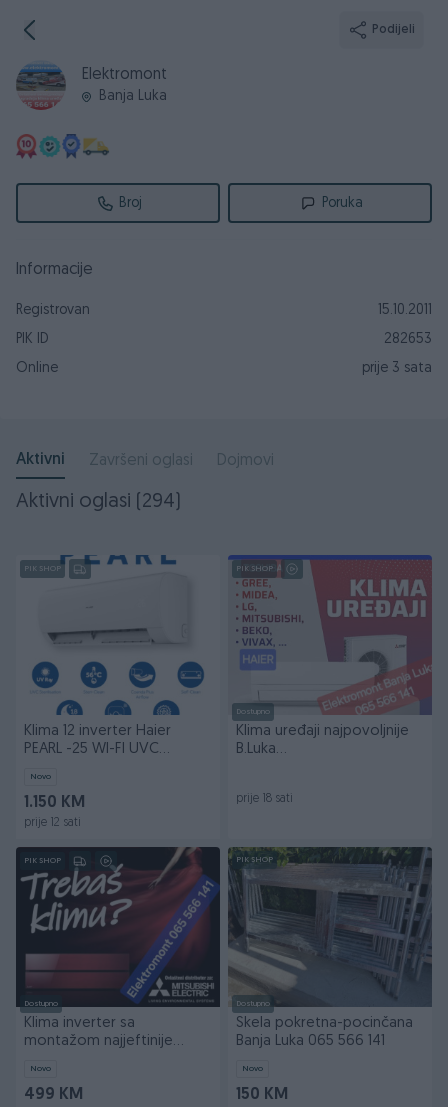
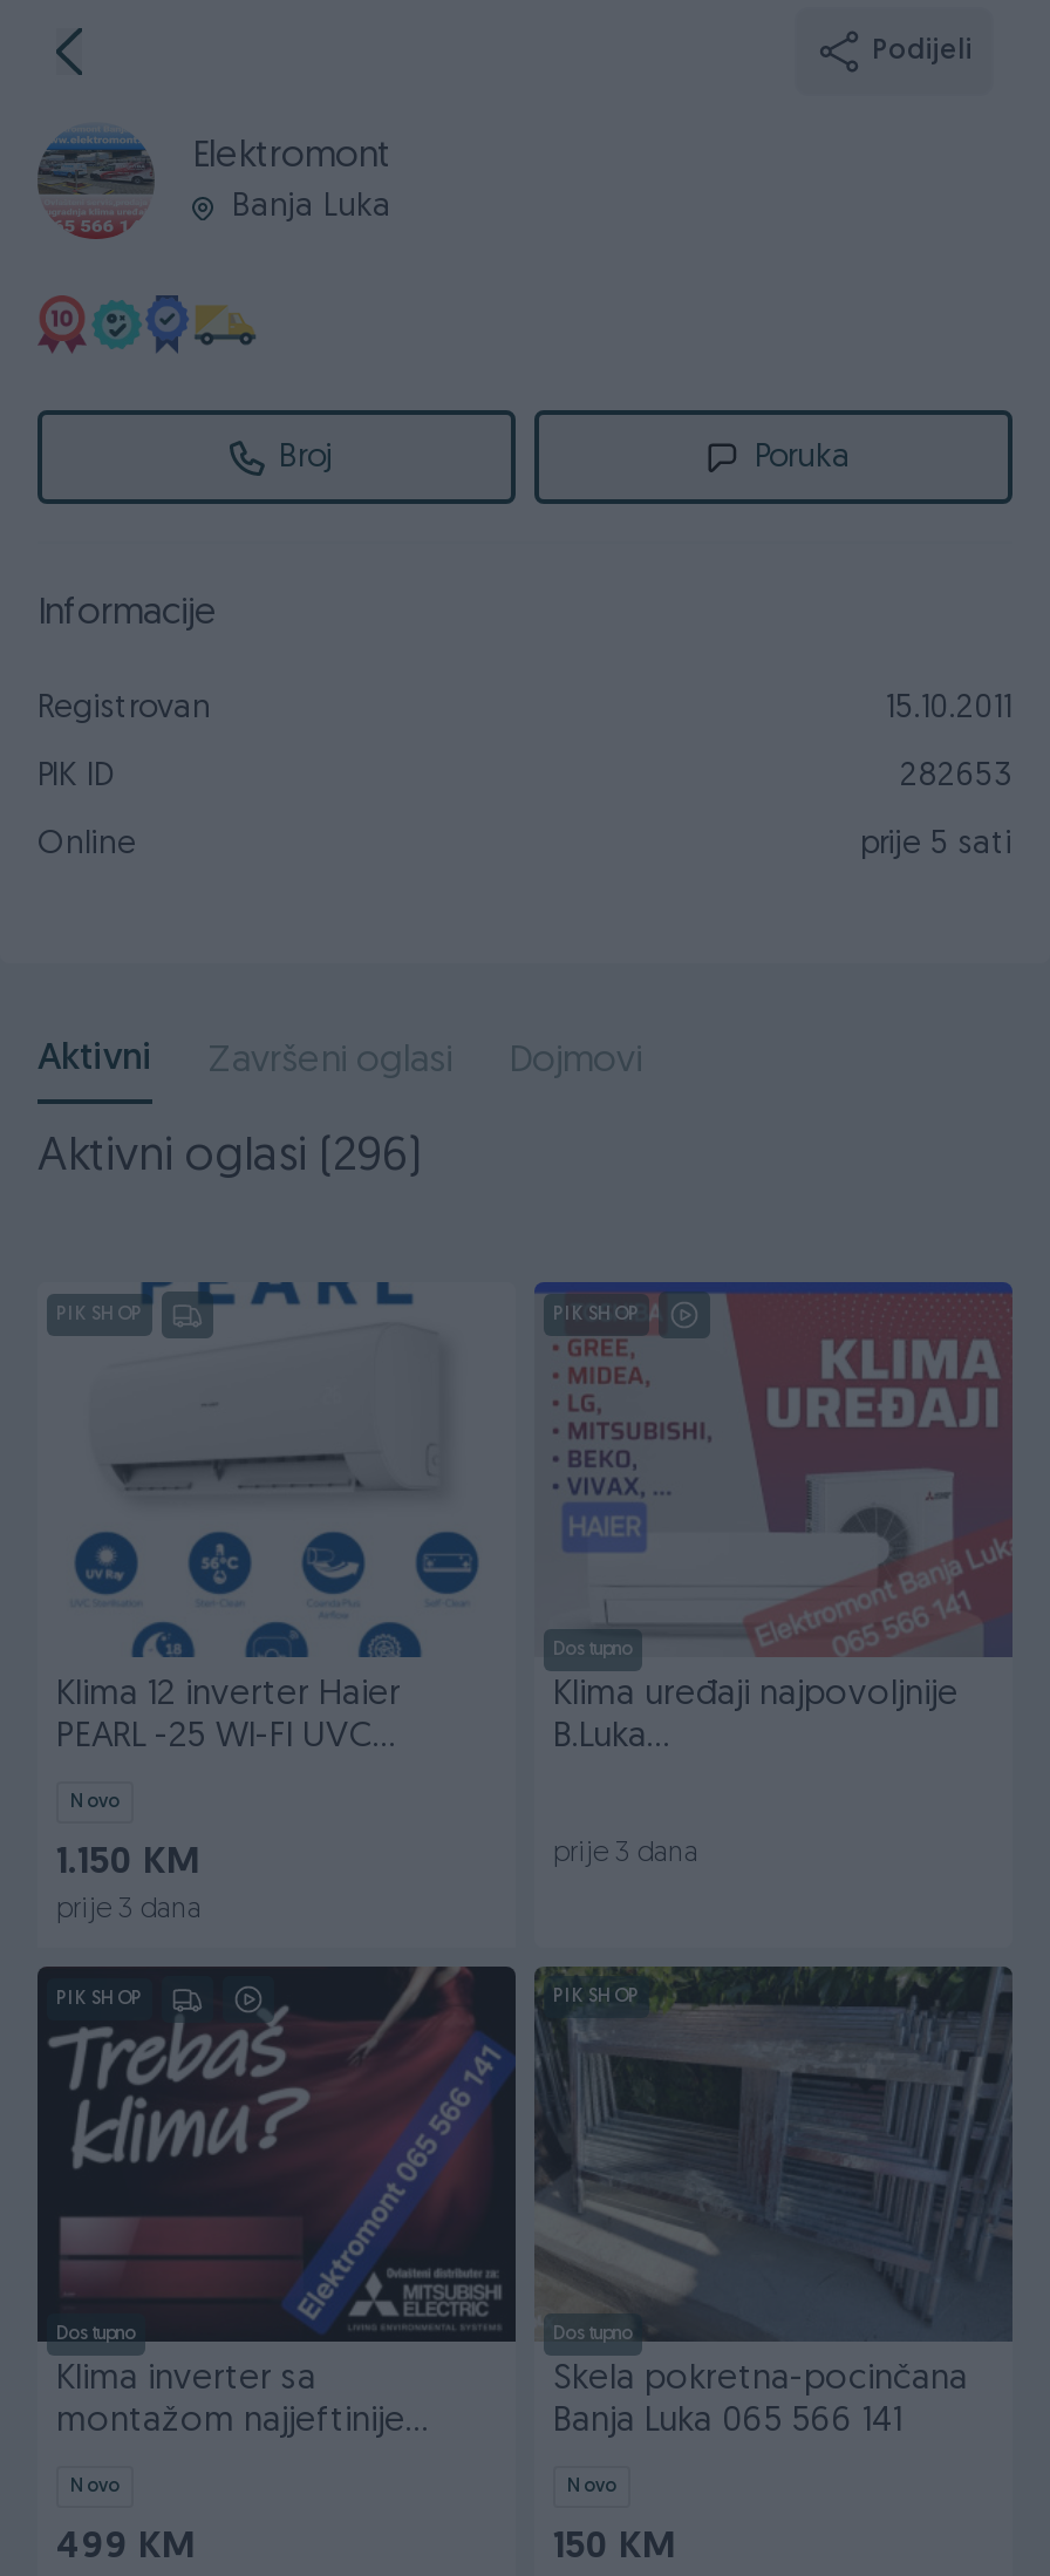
- prije 3 sata
+ prije 5 sati

- Aktivni oglasi (294)
+ Aktivni oglasi (296)

- prije 18 sati
+ prije 3 dana

- prije 12 sati
+ prije 3 dana
